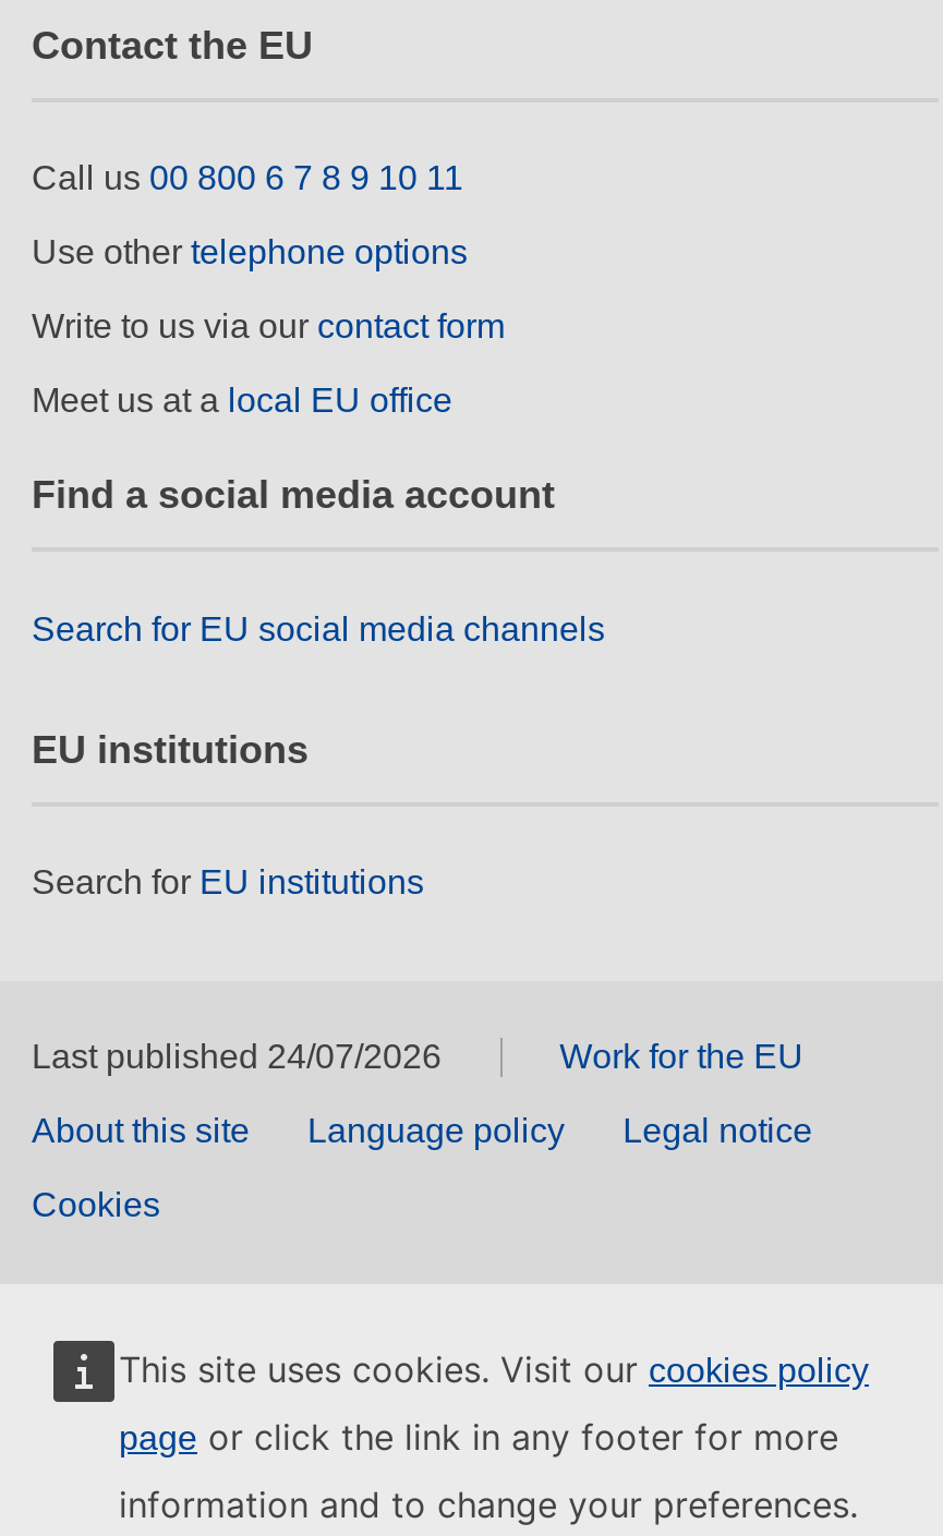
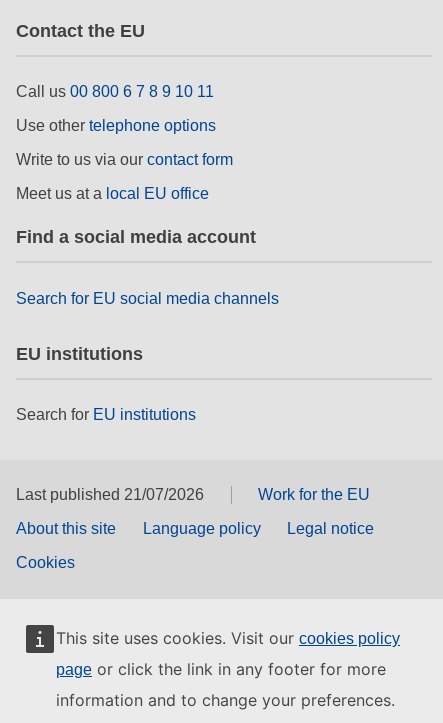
- Last published 24/07/2026
+ Last published 21/07/2026
